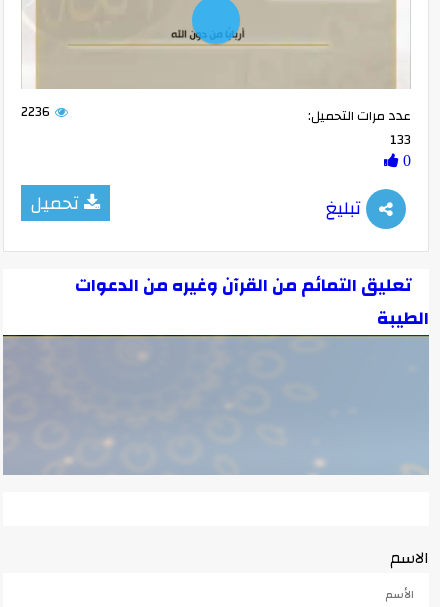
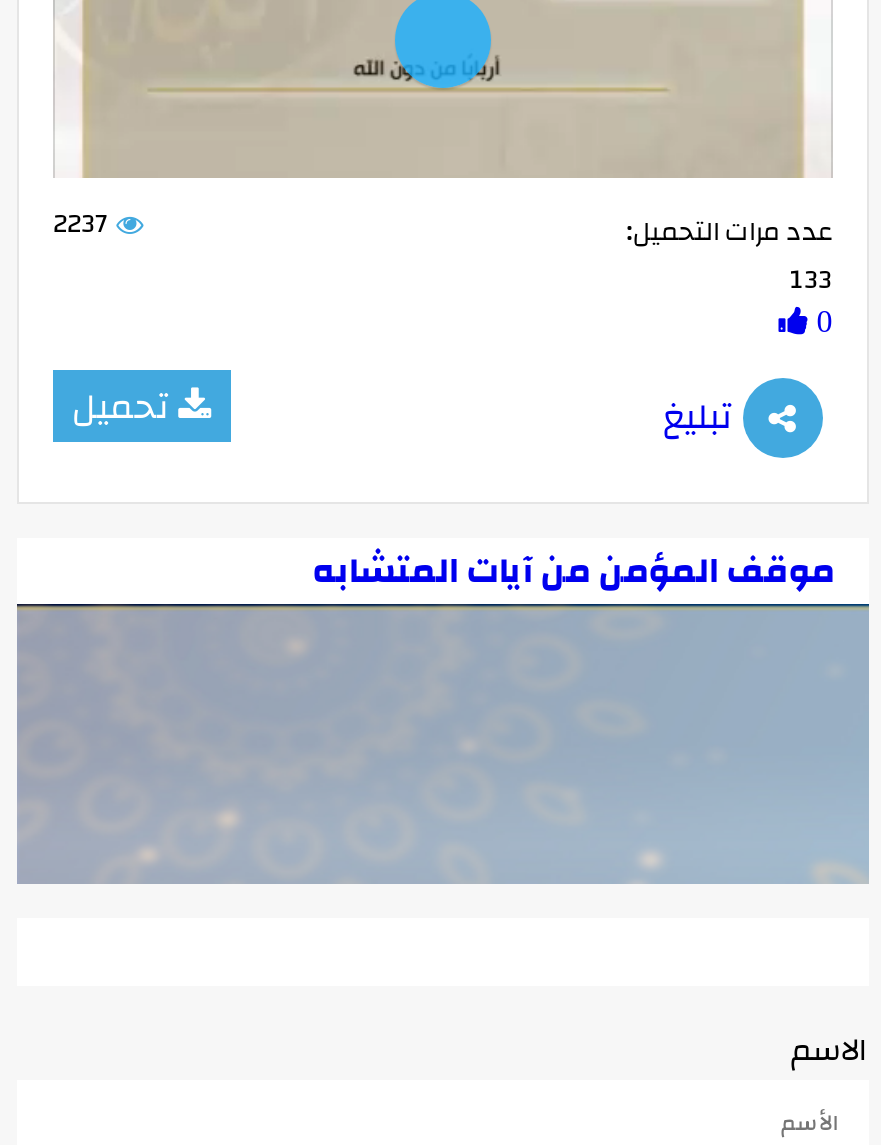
- 2236
+ 2237

- تعليق التمائم من القرآن وغيره من الدعوات
- الطيبة
+ موقف المؤمن من آيات المتشابه
